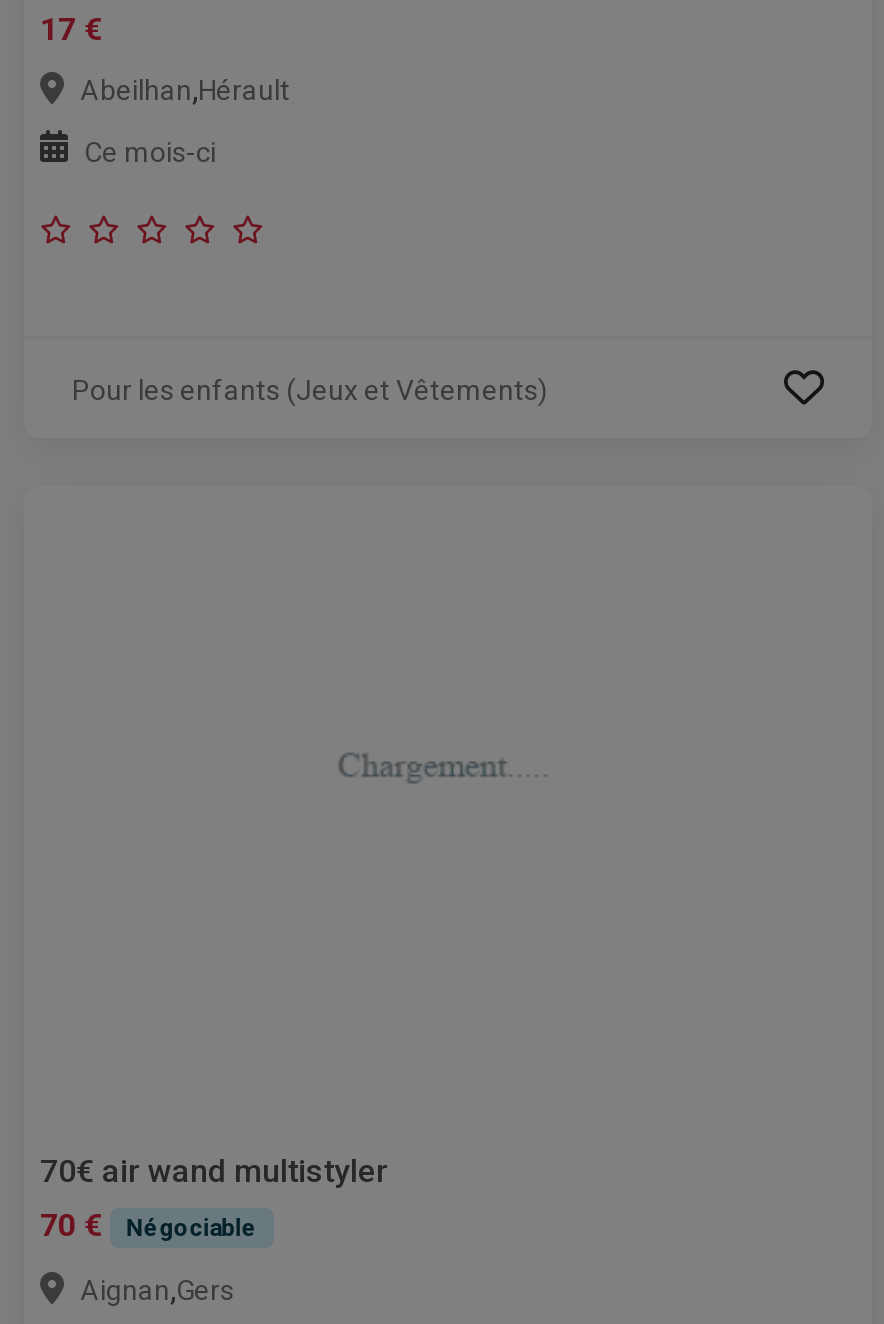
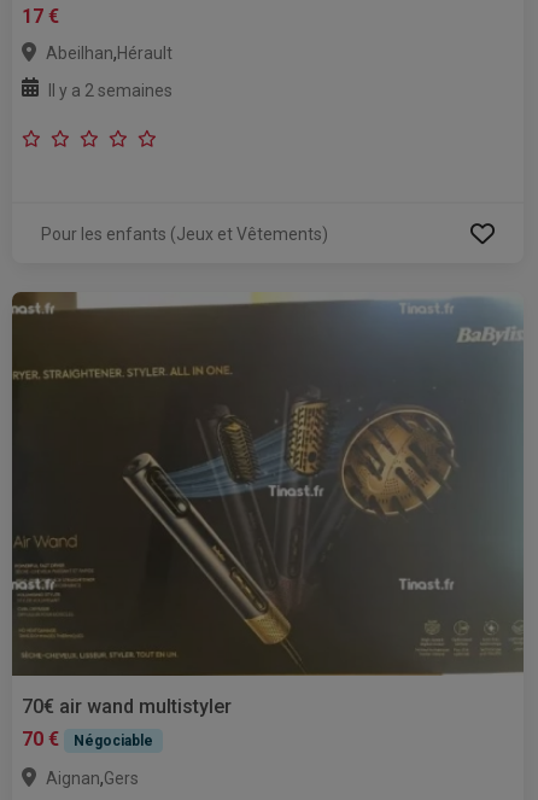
- Ce mois-ci
+ Il y a 2 semaines

+ [image]
